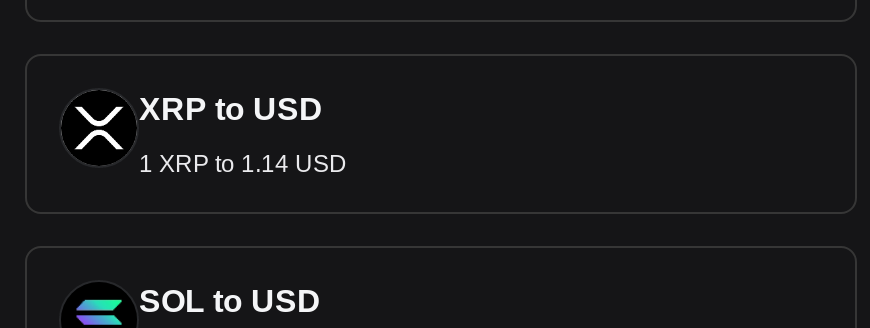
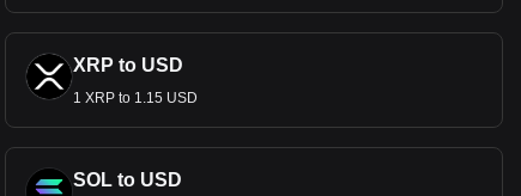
- 1 XRP to 1.14 USD
+ 1 XRP to 1.15 USD
